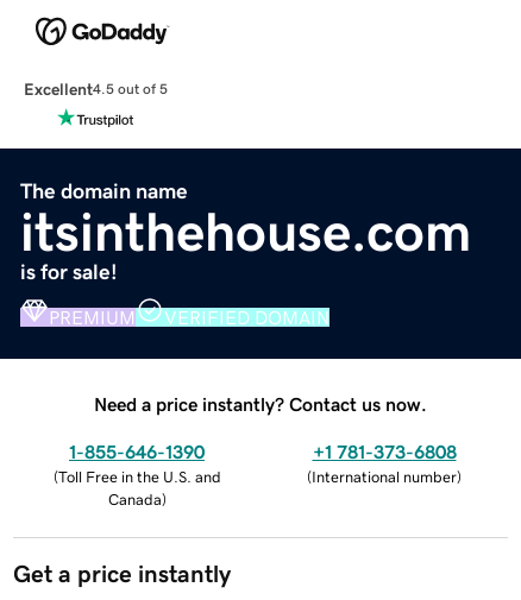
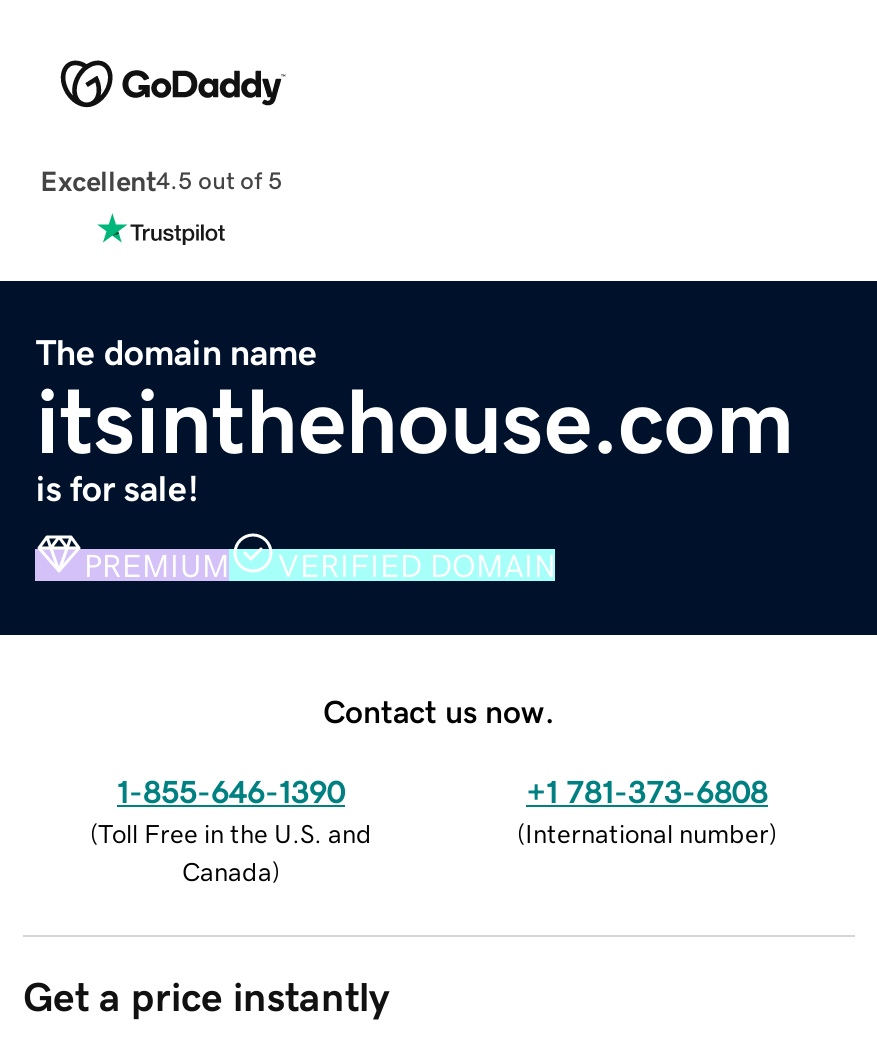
- Need a price instantly? Contact us now.
+ Contact us now.
